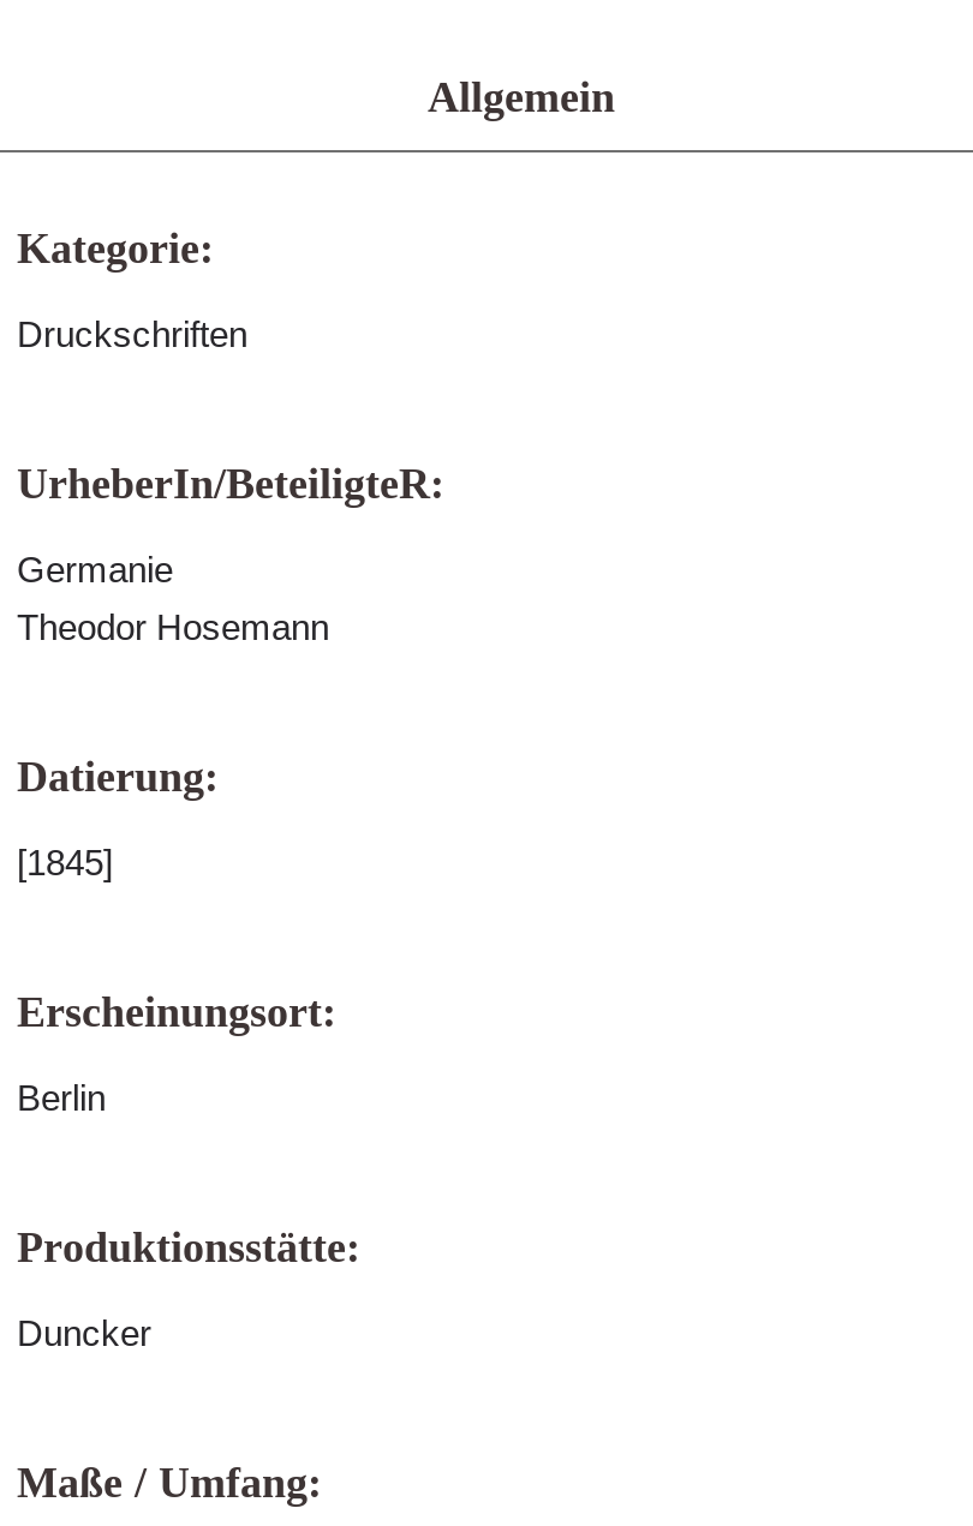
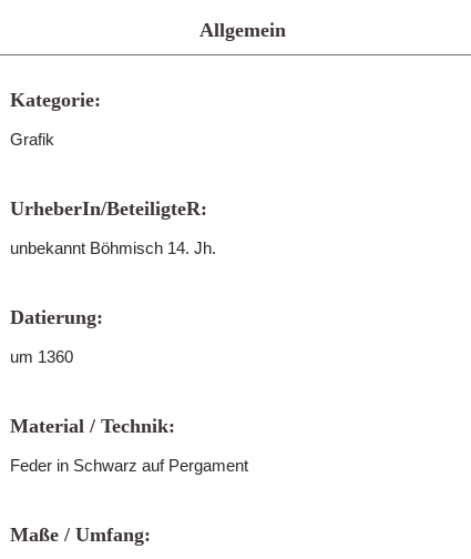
- Druckschriften
+ Grafik

- Germanie
- Theodor Hosemann
+ unbekannt Böhmisch 14. Jh.

- [1845]
- Erscheinungsort:
- Berlin
- Produktionsstätte:
- Duncker
+ um 1360
+ Material / Technik:
+ Feder in Schwarz auf Pergament
